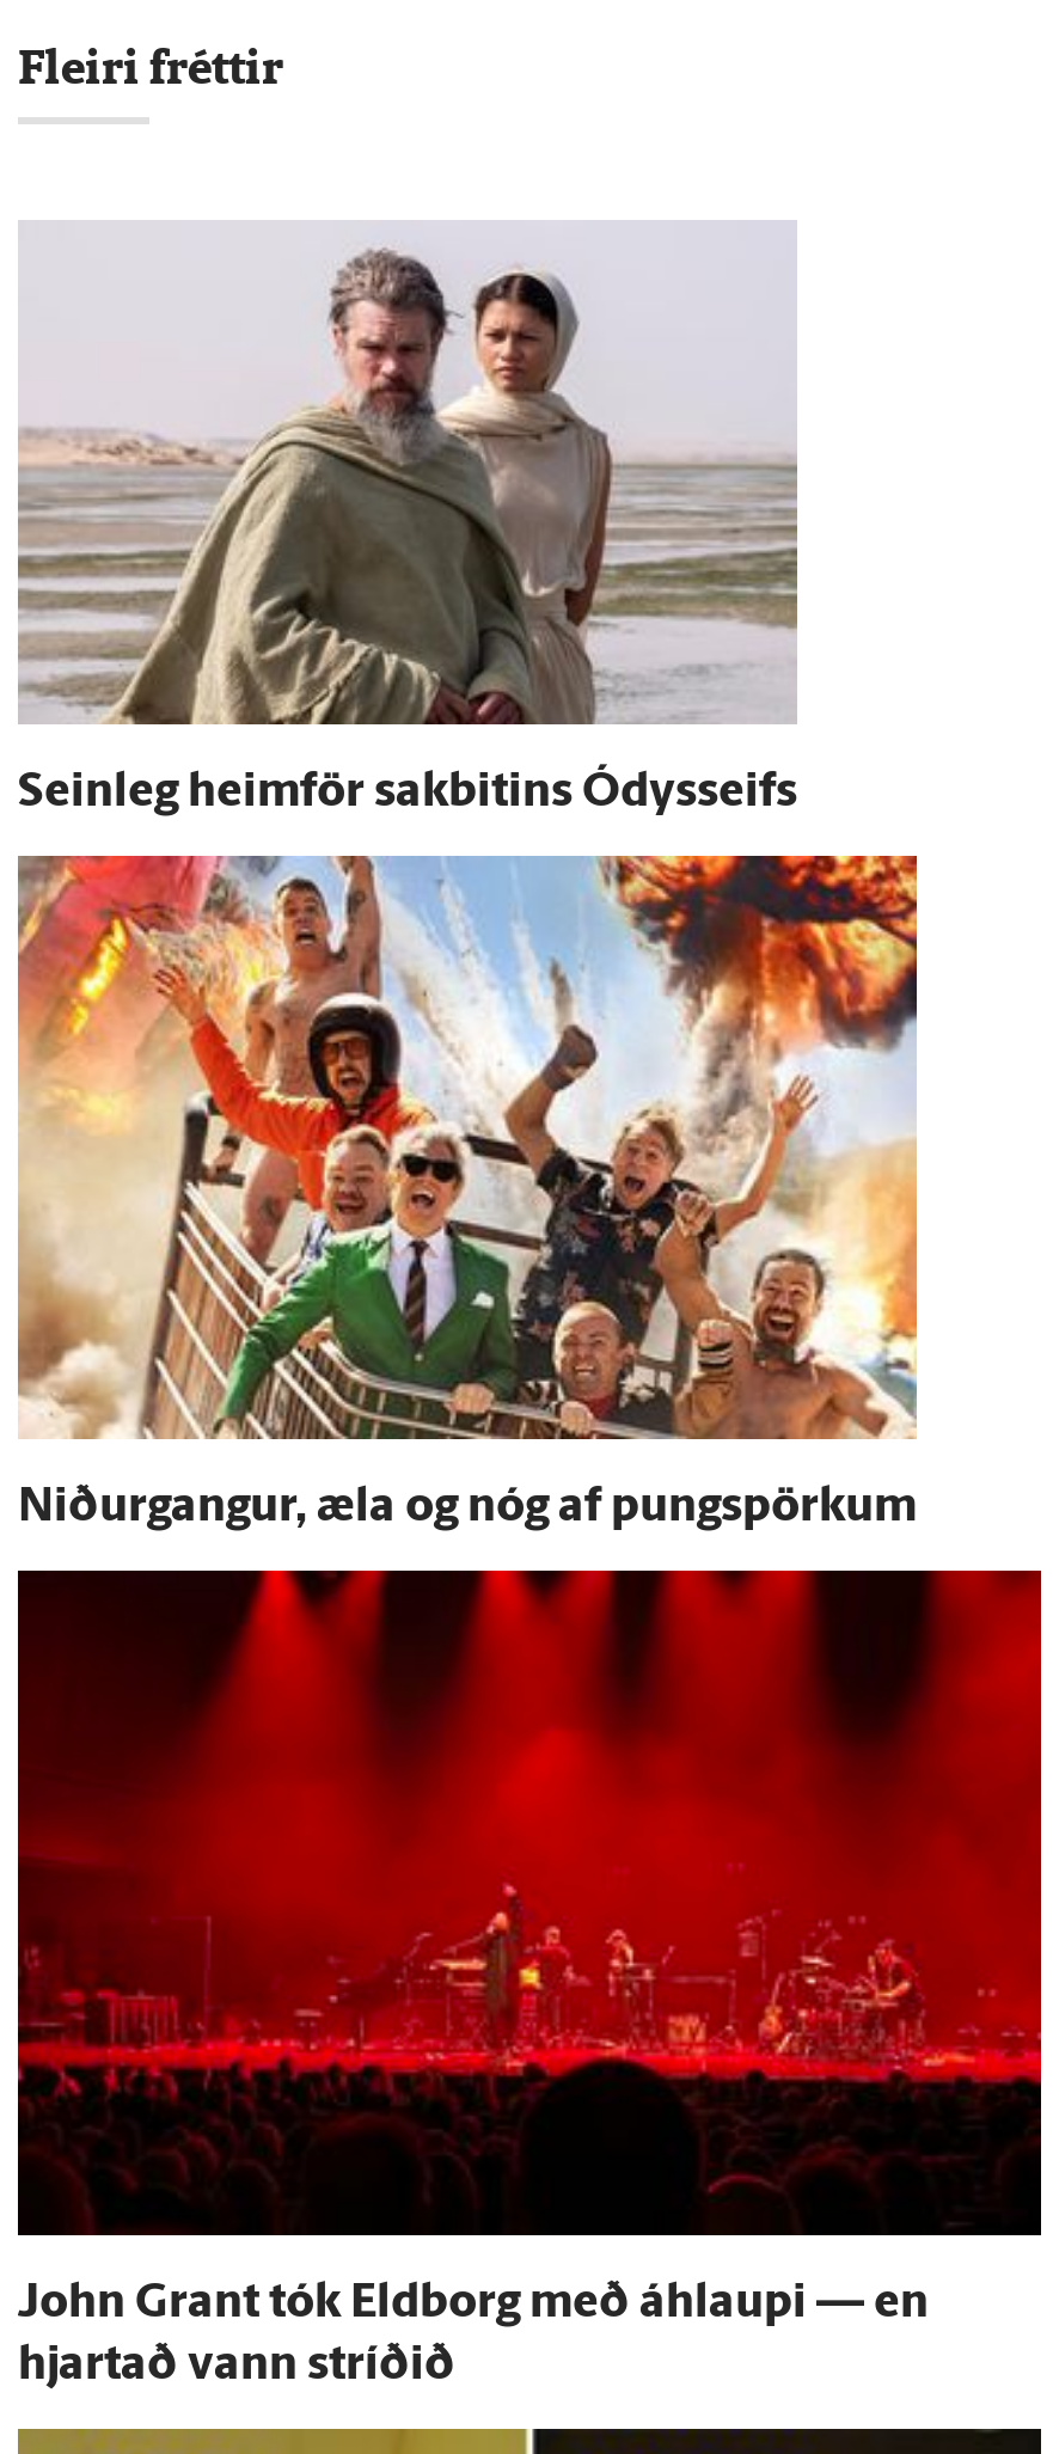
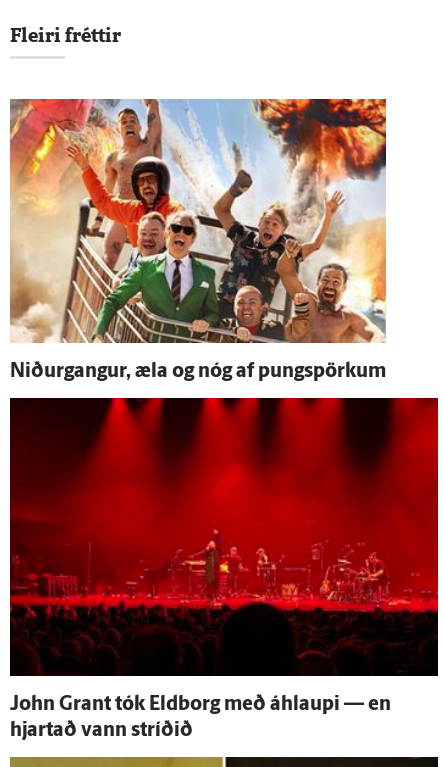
- [image]
- Seinleg heimför sakbitins Ódysseifs
